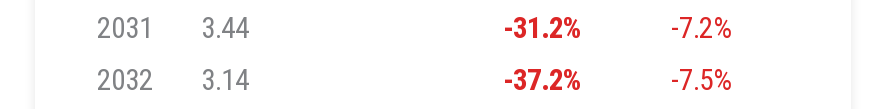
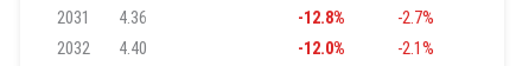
- 2031 3.44
+ 2031 4.36

- -31.2%
+ -12.8%

- -7.2%
+ -2.7%

- 2032 3.14
+ 2032 4.40

- -37.2%
+ -12.0%

- -7.5%
+ -2.1%
